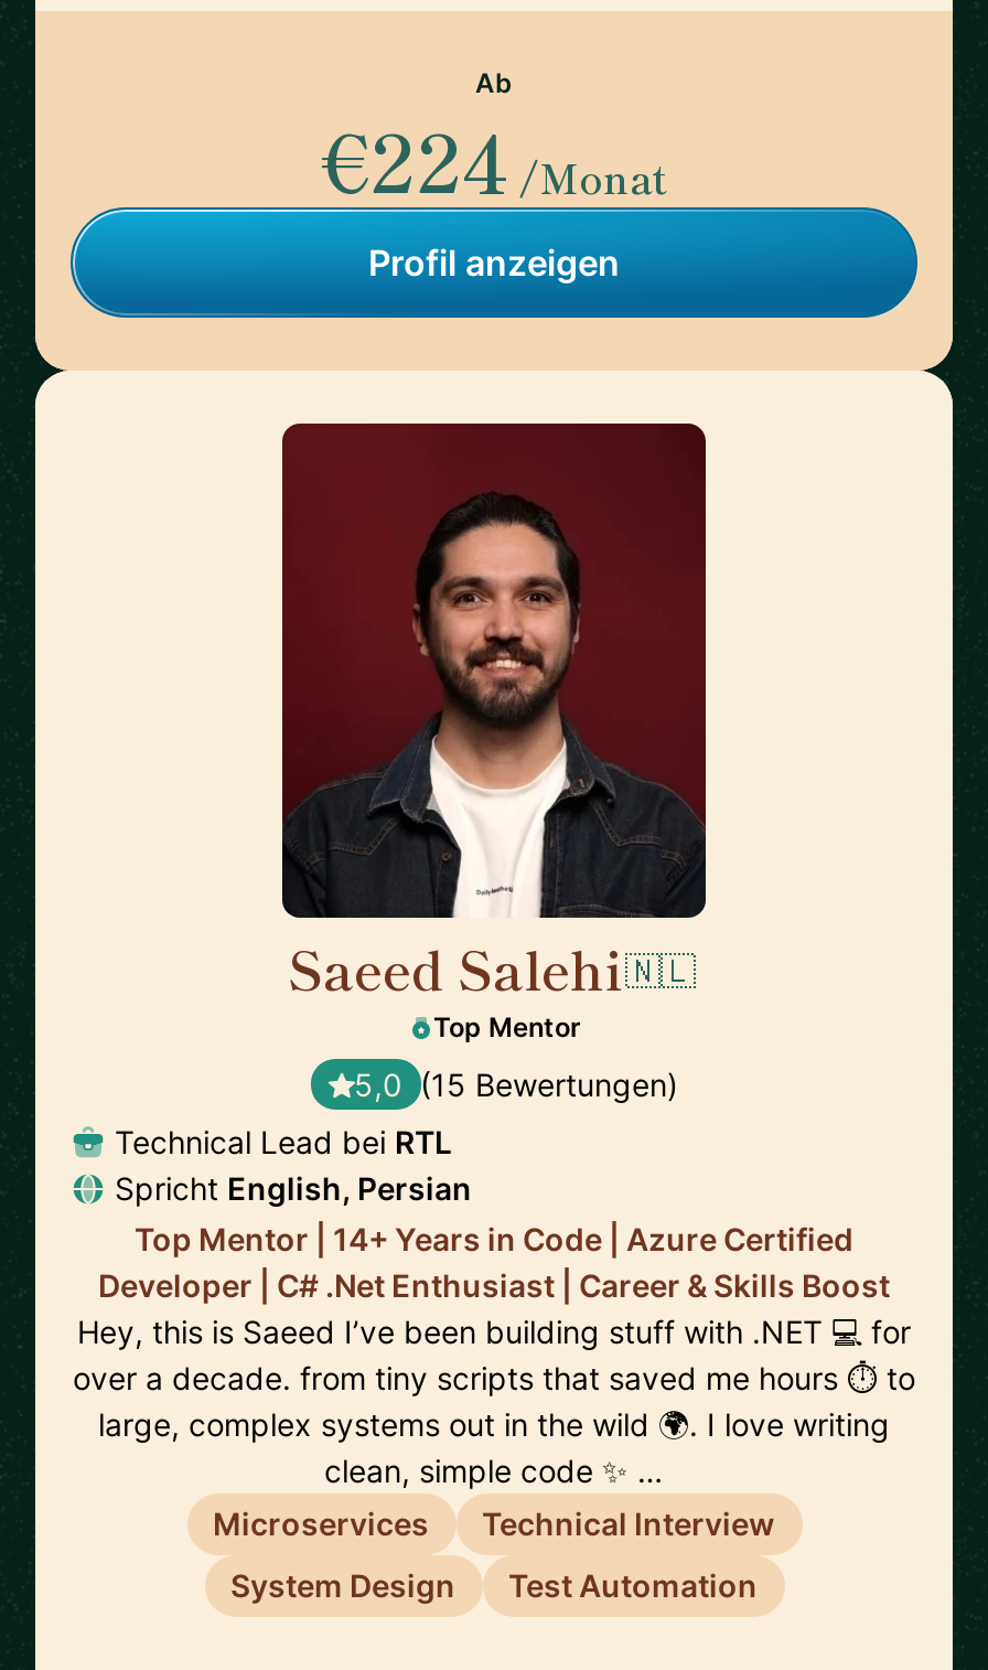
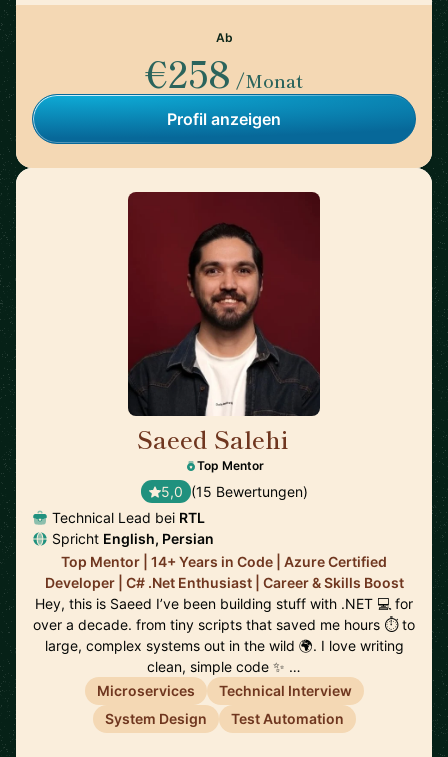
- €224 /Monat
+ €258 /Monat
